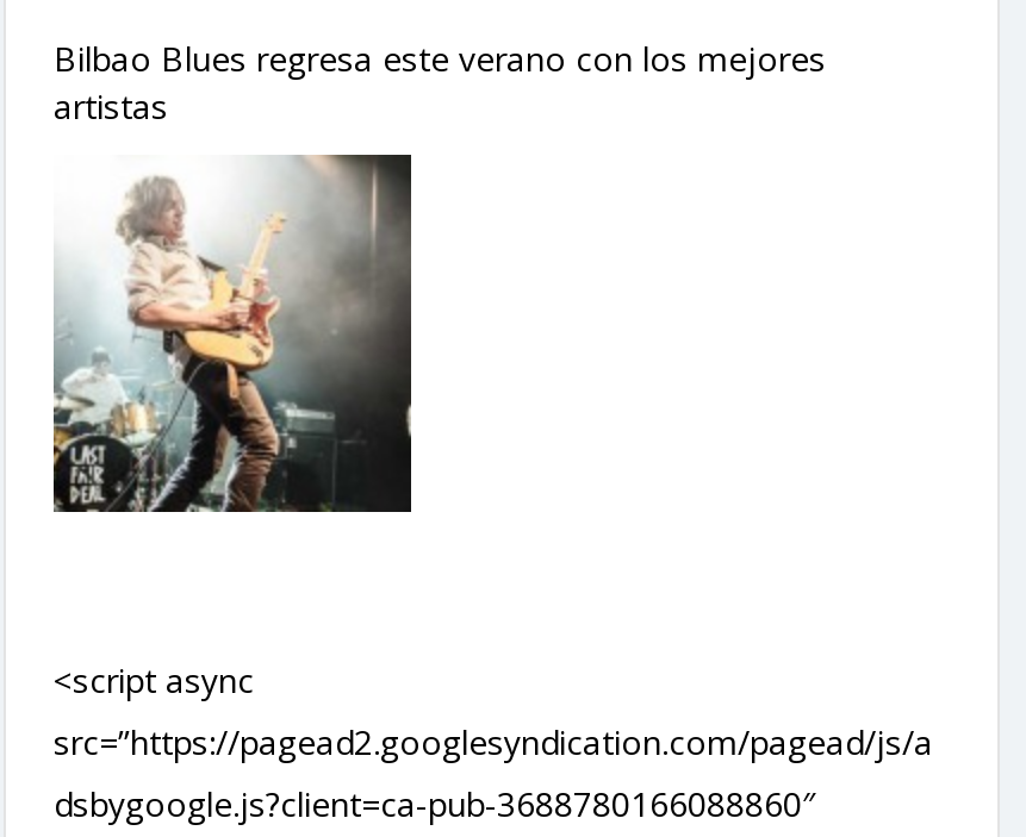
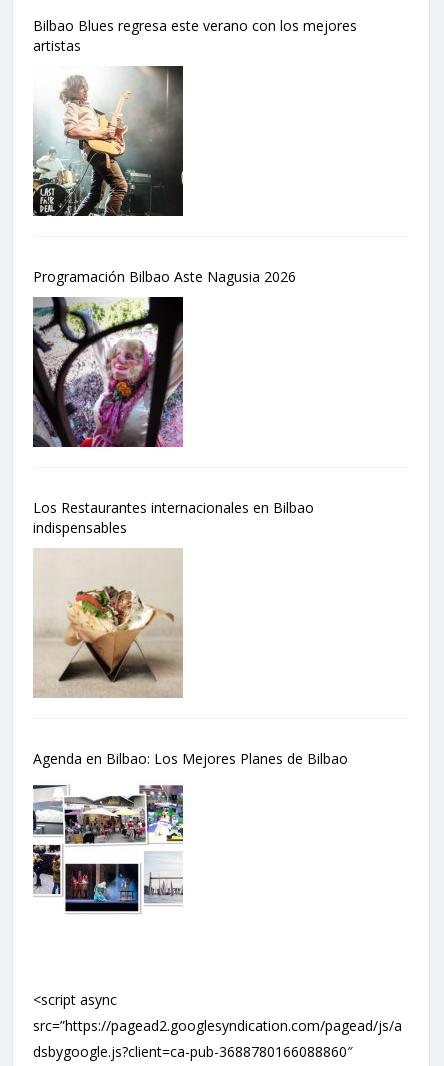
+ [image]

+ [image]

+ Programación Bilbao Aste Nagusia 2026

+ Los Restaurantes internacionales en Bilbao
+ indispensables

+ Agenda en Bilbao: Los Mejores Planes de Bilbao

+ [image]
